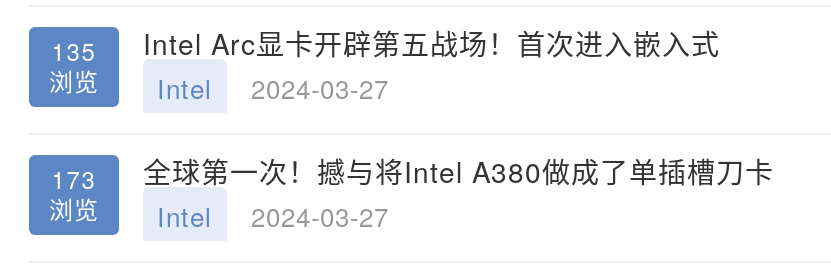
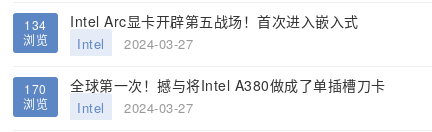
- 135 Intel Arc显卡开辟第五战场！首次进入嵌入式
+ 134 Intel Arc显卡开辟第五战场！首次进入嵌入式

- 173 全球第一次！撼与将Intel A380做成了单插槽刀卡
+ 170 全球第一次！撼与将Intel A380做成了单插槽刀卡
